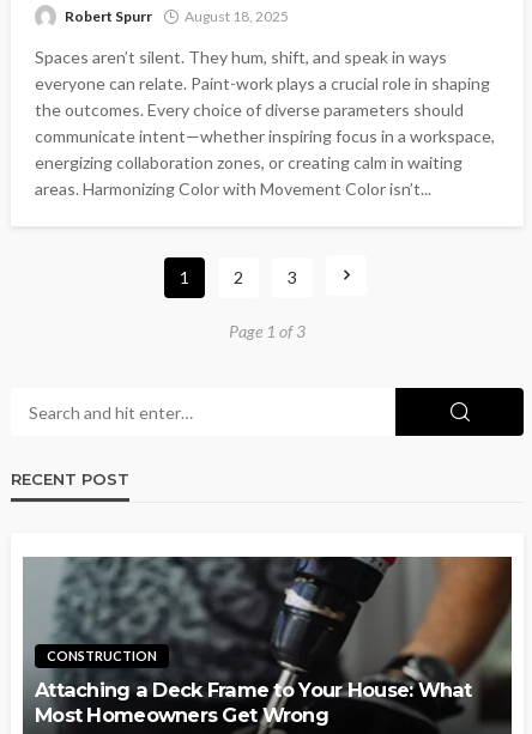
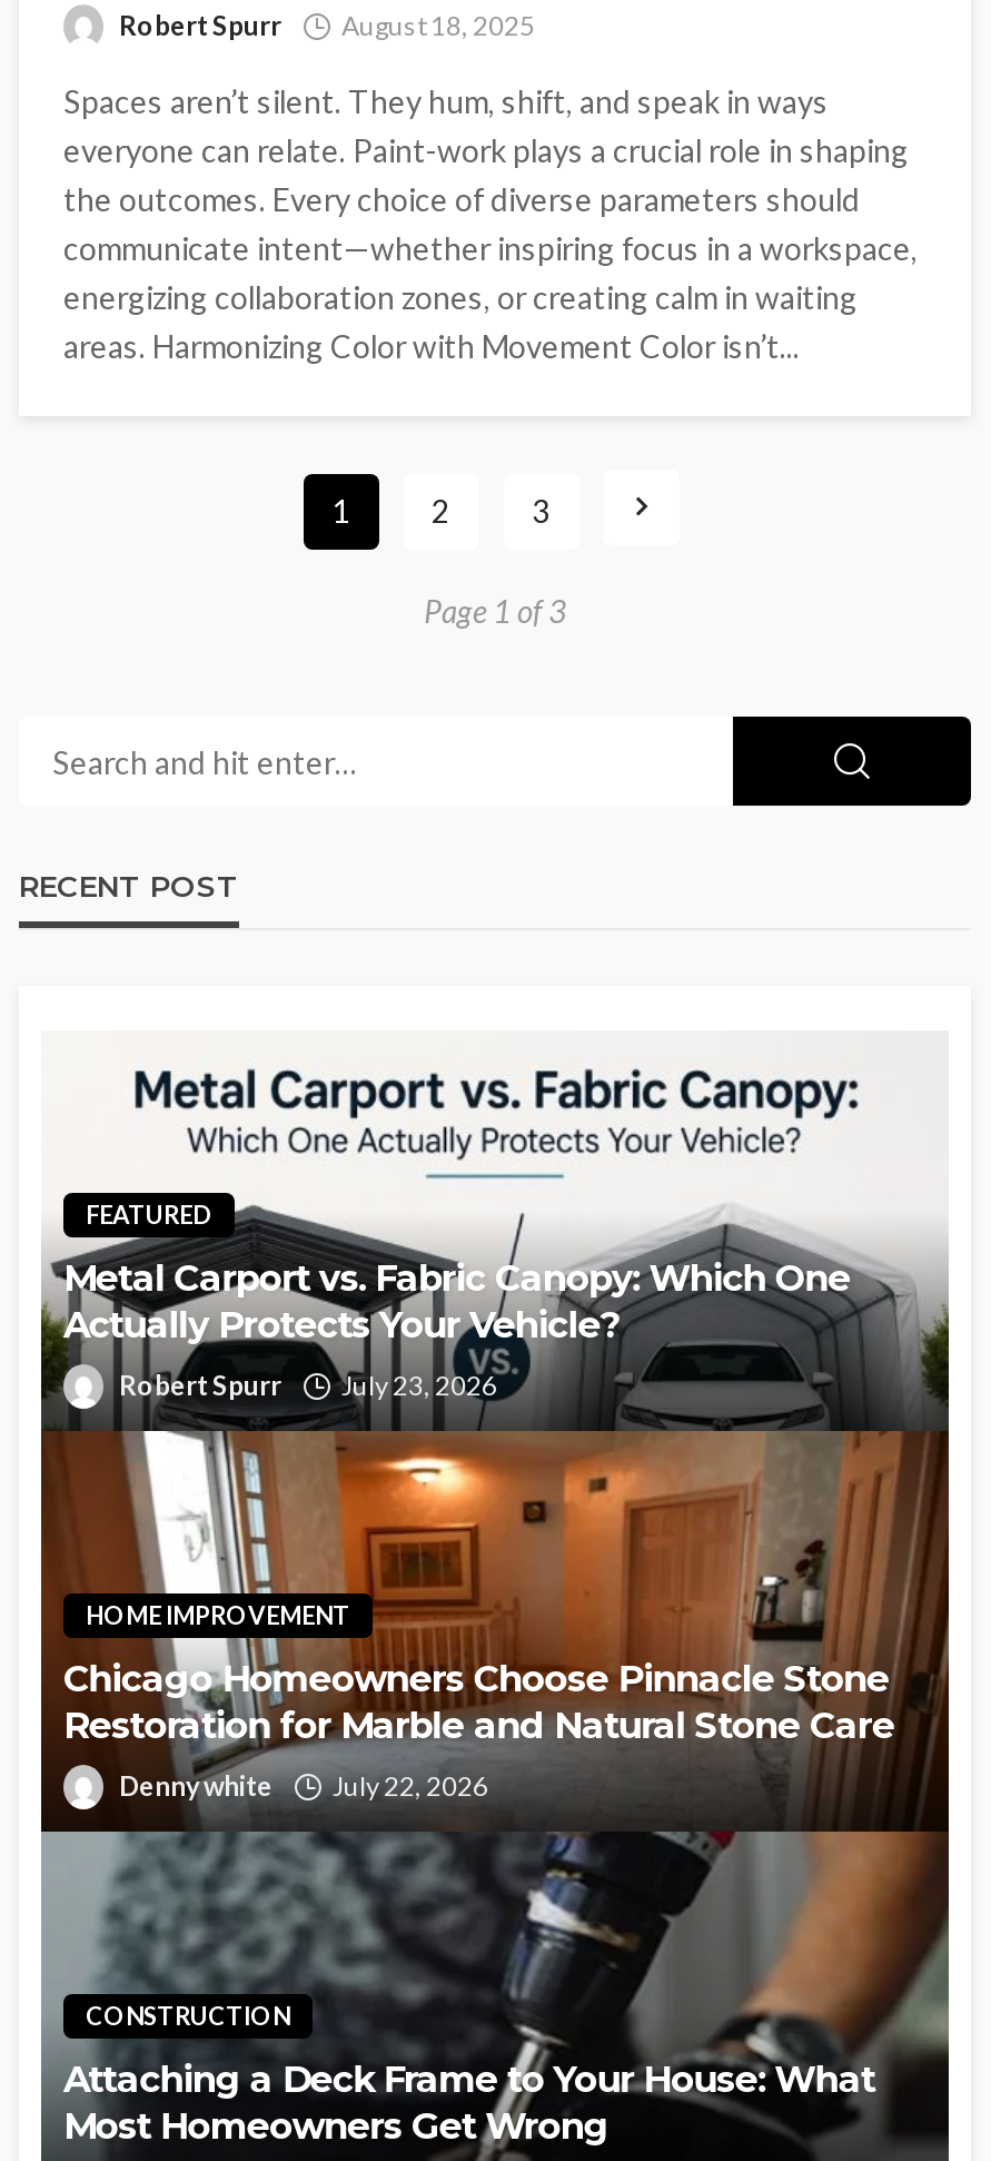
+ [image]
+ HOME IMPROVEMENT
+ Chicago Homeowners Choose Pinnacle Stone
+ Restoration for Marble and Natural Stone Care
+ Denny white
+ July 22, 2026

+ [image]
+ FEATURED
+ Metal Carport vs. Fabric Canopy: Which One
+ Actually Protects Your Vehicle?
+ Robert Spurr
+ July 23, 2026
